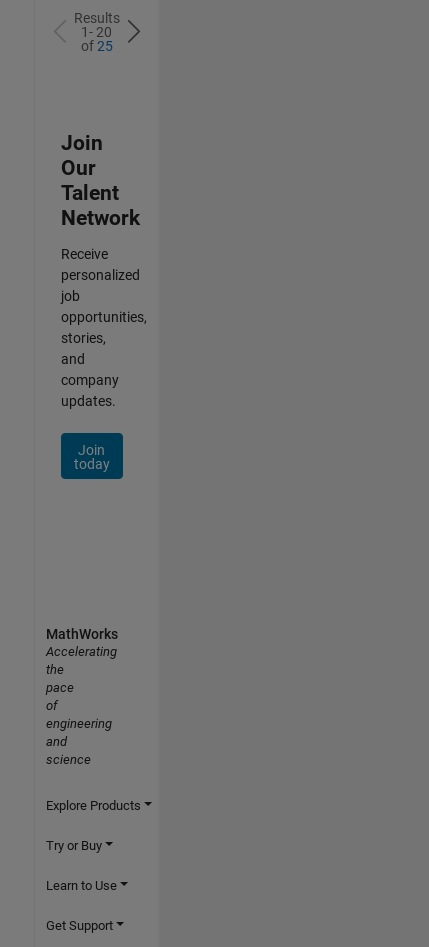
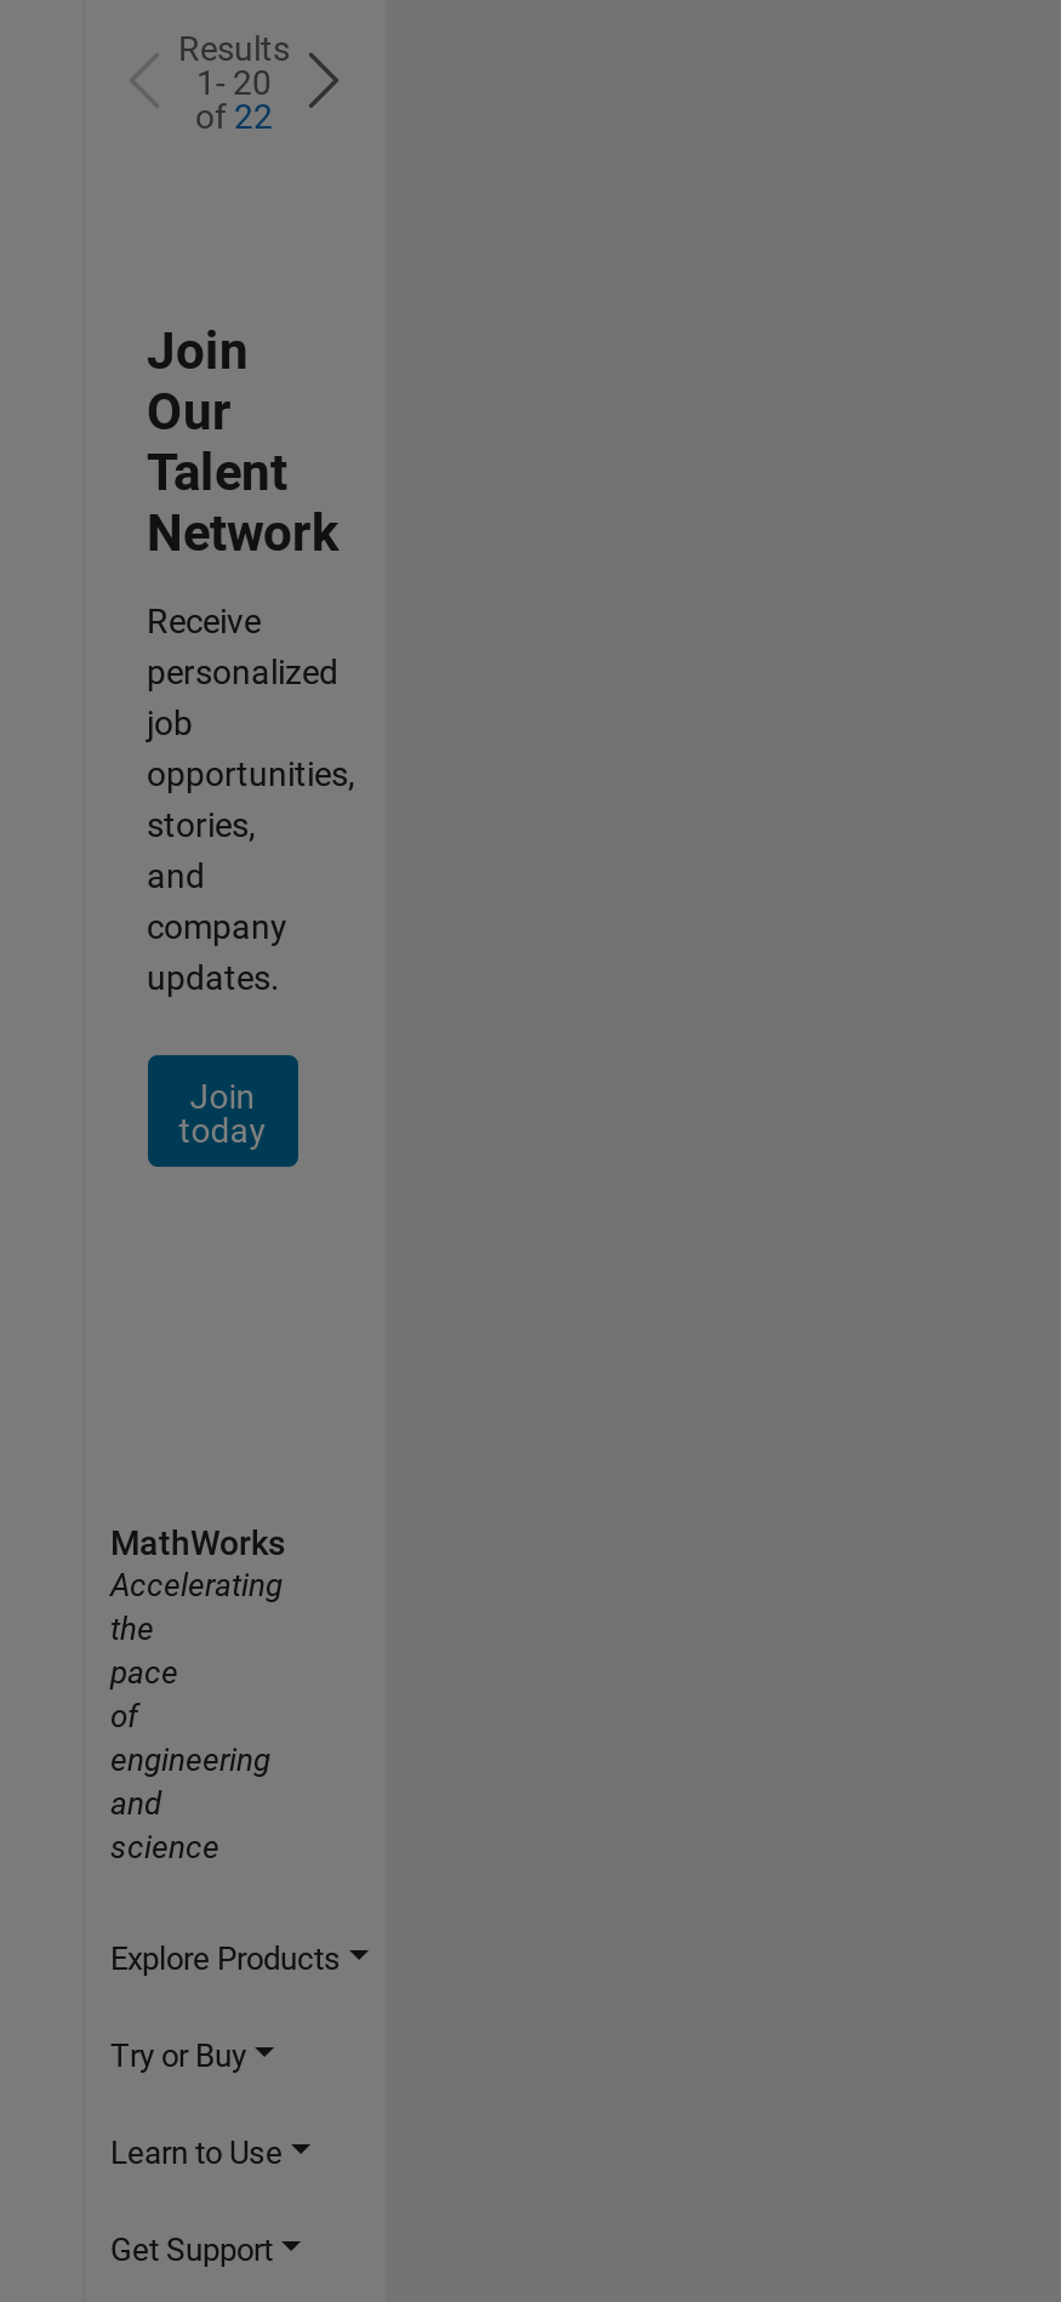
- of 25
+ of 22
